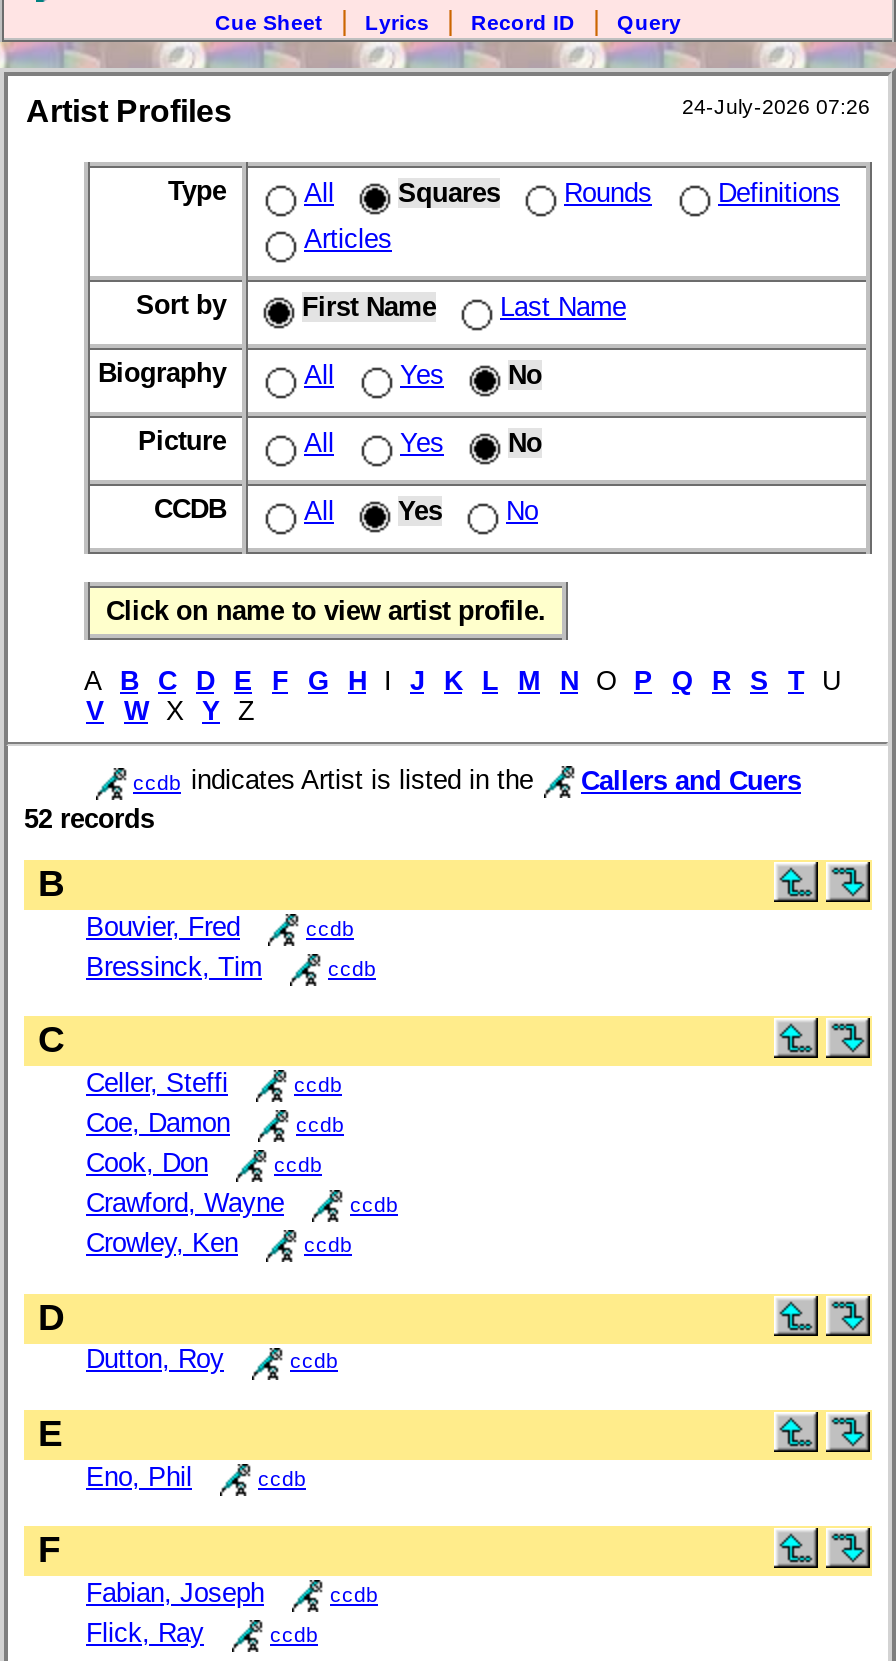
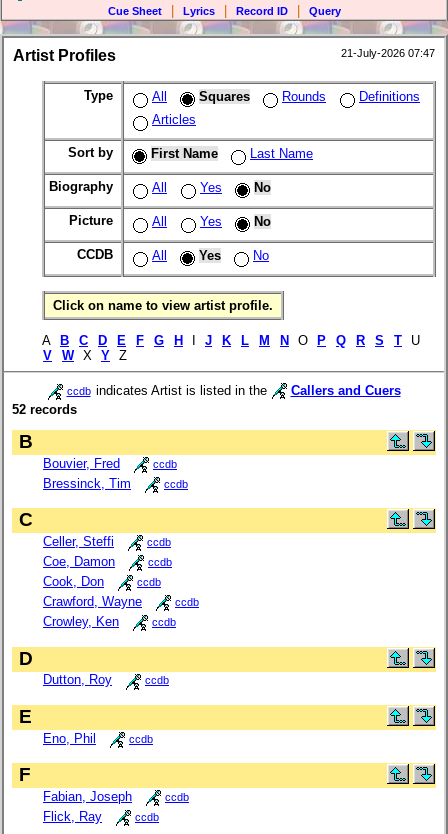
- 24-July-2026 07:26
+ 21-July-2026 07:47
